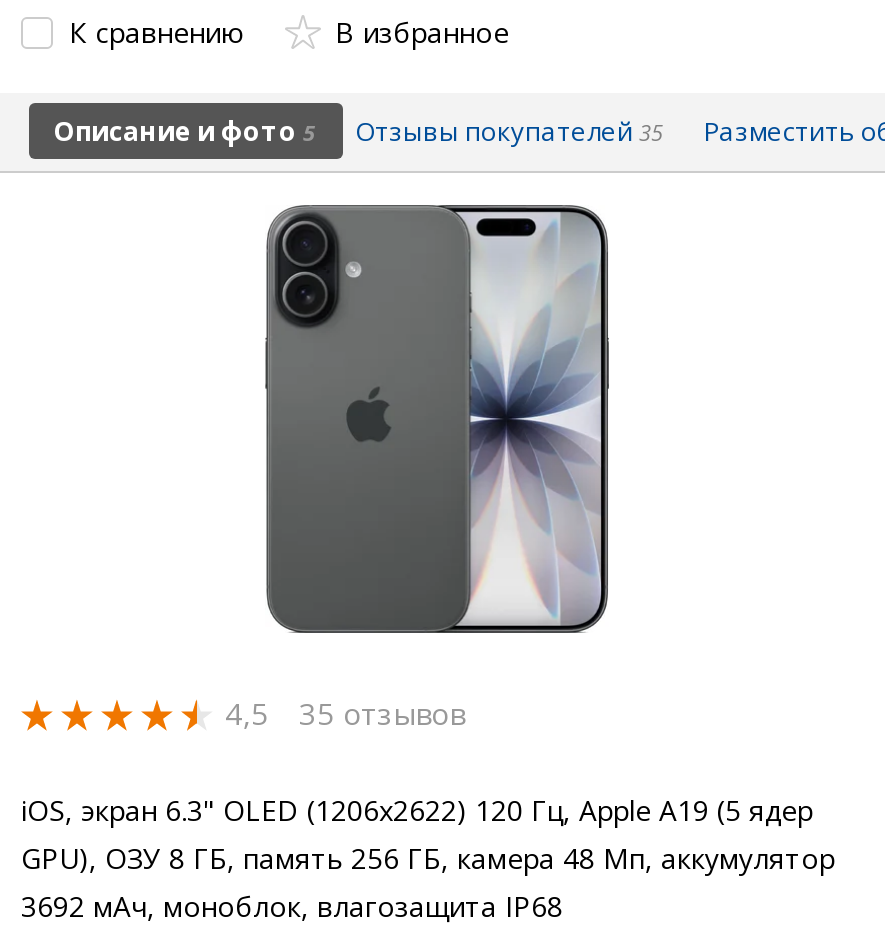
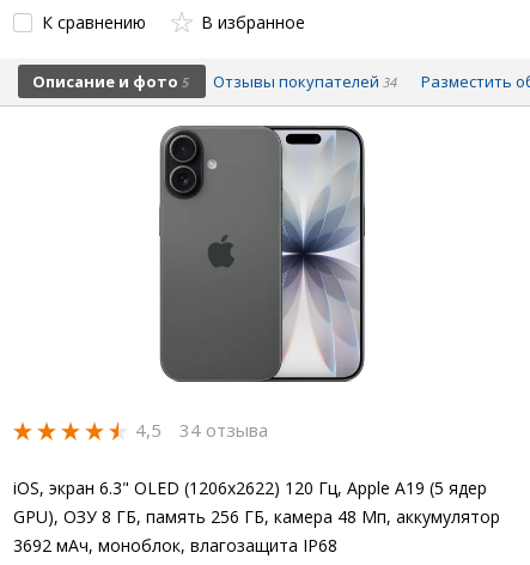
- Отзывы покупателей 35
+ Отзывы покупателей 34

- 4,5 35 отзывов
+ 4,5 34 отзыва
